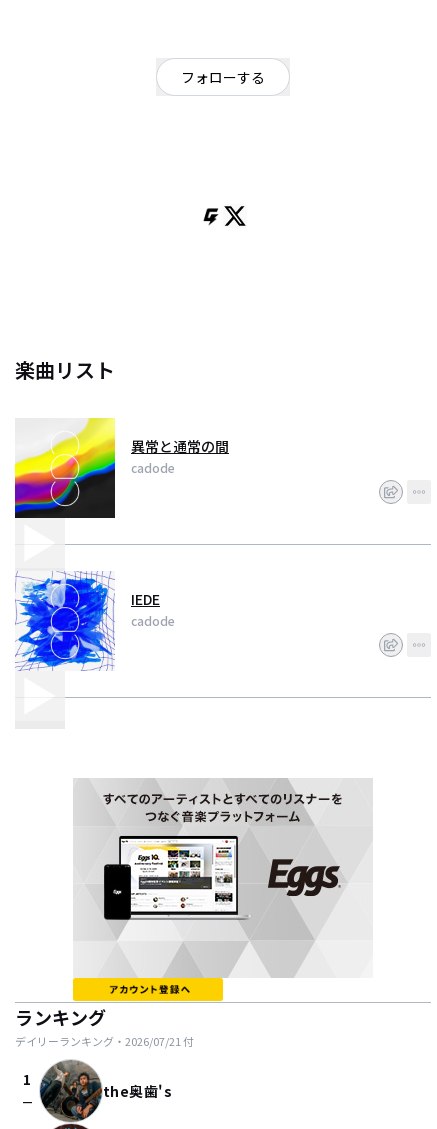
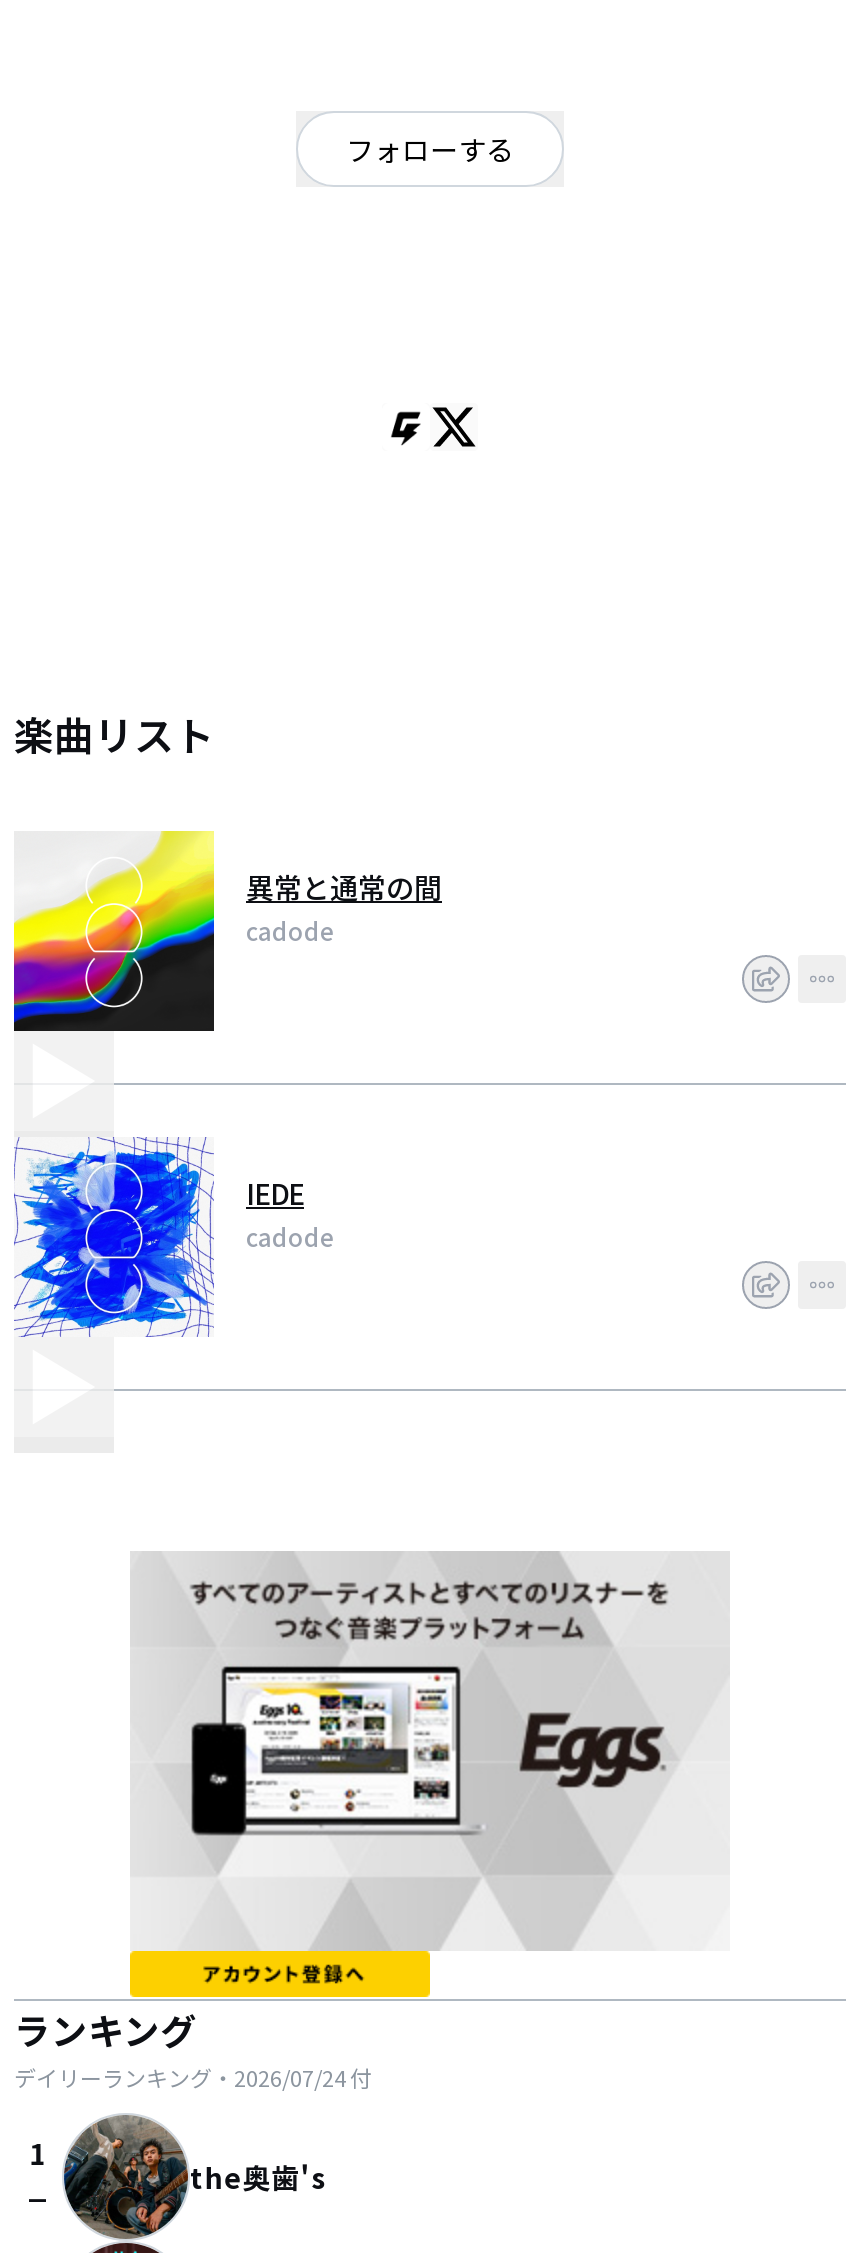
- デイリーランキング・2026/07/21付
+ デイリーランキング・2026/07/24付
